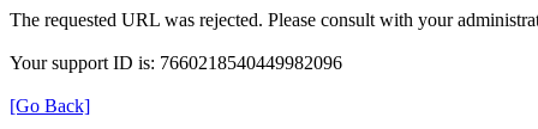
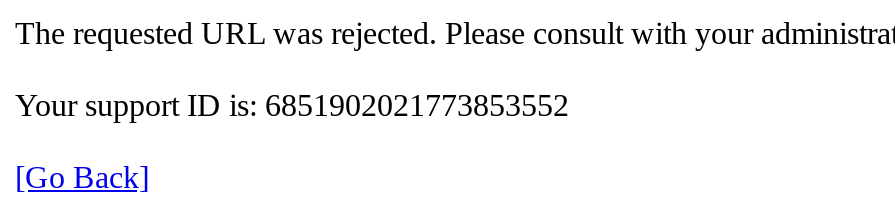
- Your support ID is: 7660218540449982096
+ Your support ID is: 6851902021773853552
